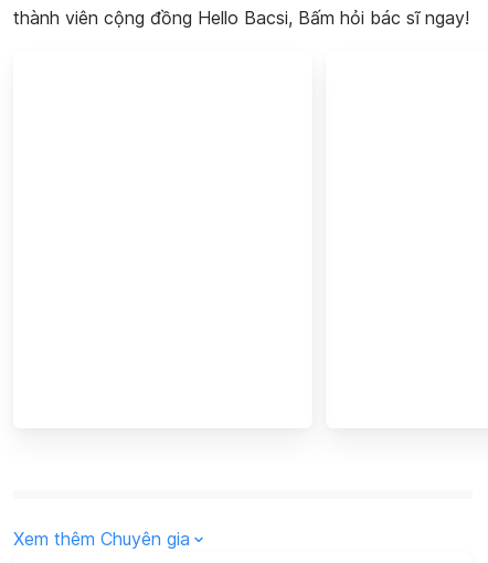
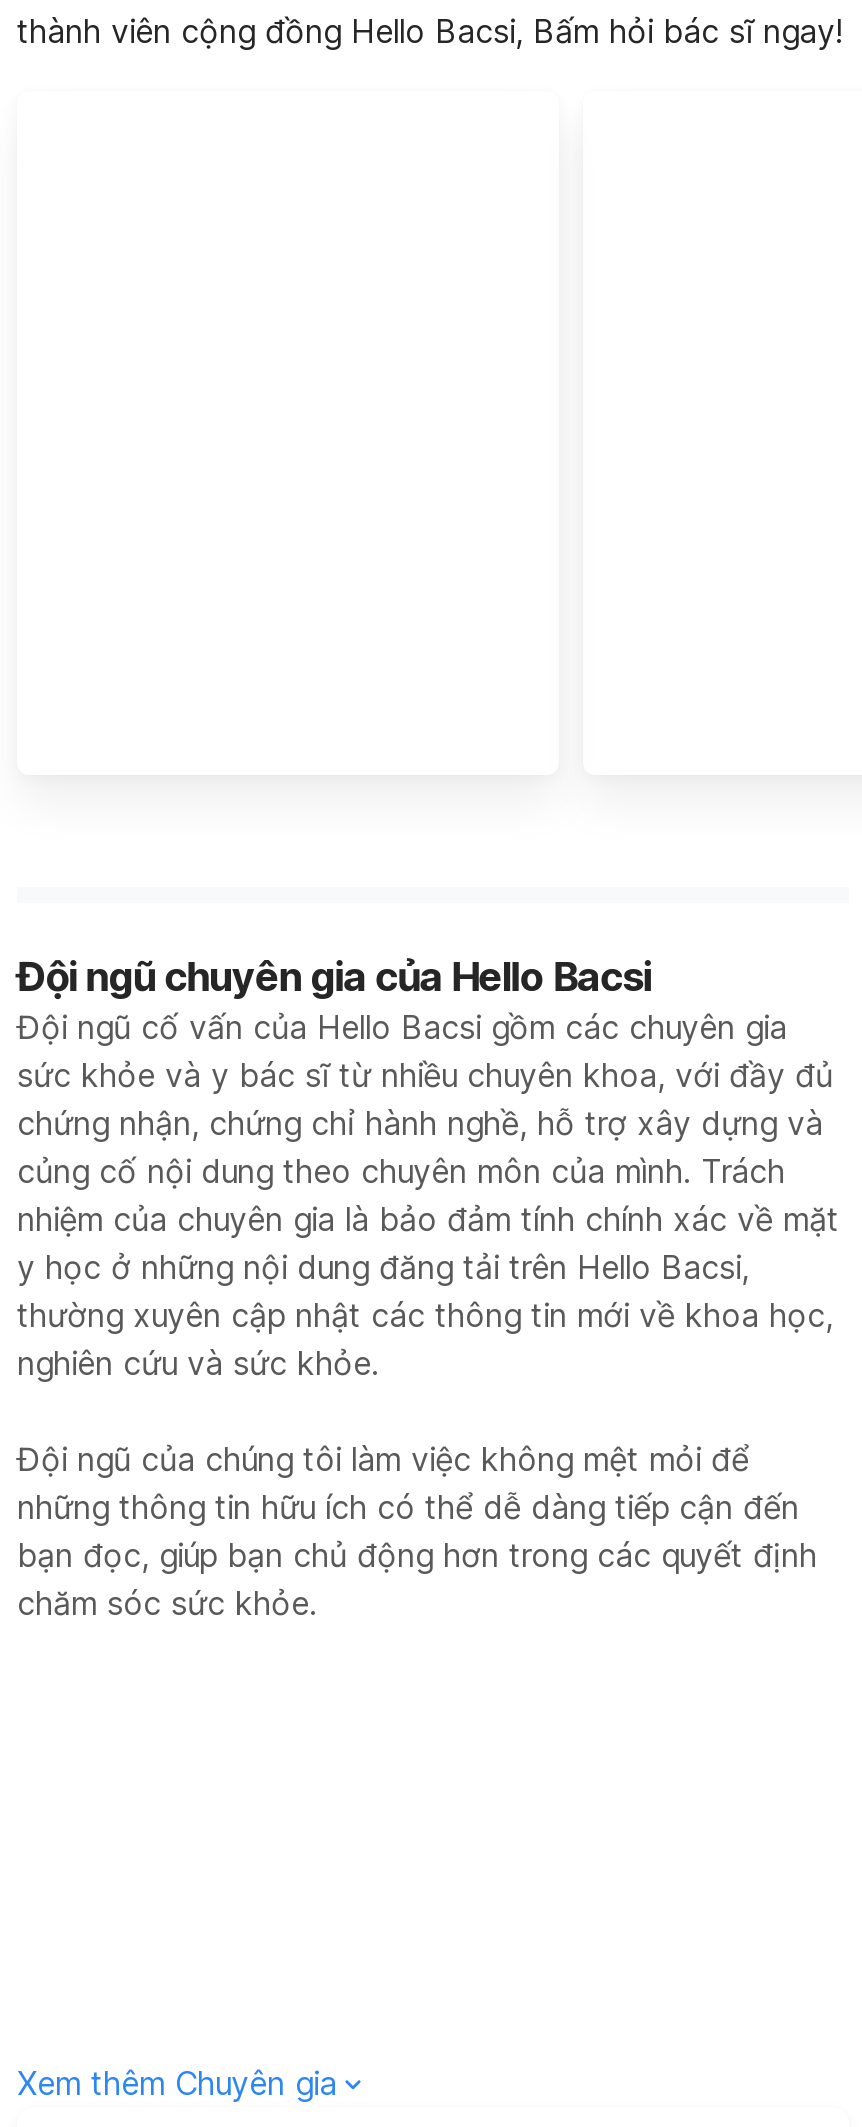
+ Đội ngũ chuyên gia của Hello Bacsi
+ Đội ngũ cố vấn của Hello Bacsi gồm các chuyên gia
+ sức khỏe và y bác sĩ từ nhiều chuyên khoa, với đầy đủ
+ chứng nhận, chứng chỉ hành nghề, hỗ trợ xây dựng và
+ củng cố nội dung theo chuyên môn của mình. Trách
+ nhiệm của chuyên gia là bảo đảm tính chính xác về mặt
+ y học ở những nội dung đăng tải trên Hello Bacsi,
+ thường xuyên cập nhật các thông tin mới về khoa học,
+ nghiên cứu và sức khỏe.
+ Đội ngũ của chúng tôi làm việc không mệt mỏi để
+ những thông tin hữu ích có thể dễ dàng tiếp cận đến
+ bạn đọc, giúp bạn chủ động hơn trong các quyết định
+ chăm sóc sức khỏe.
